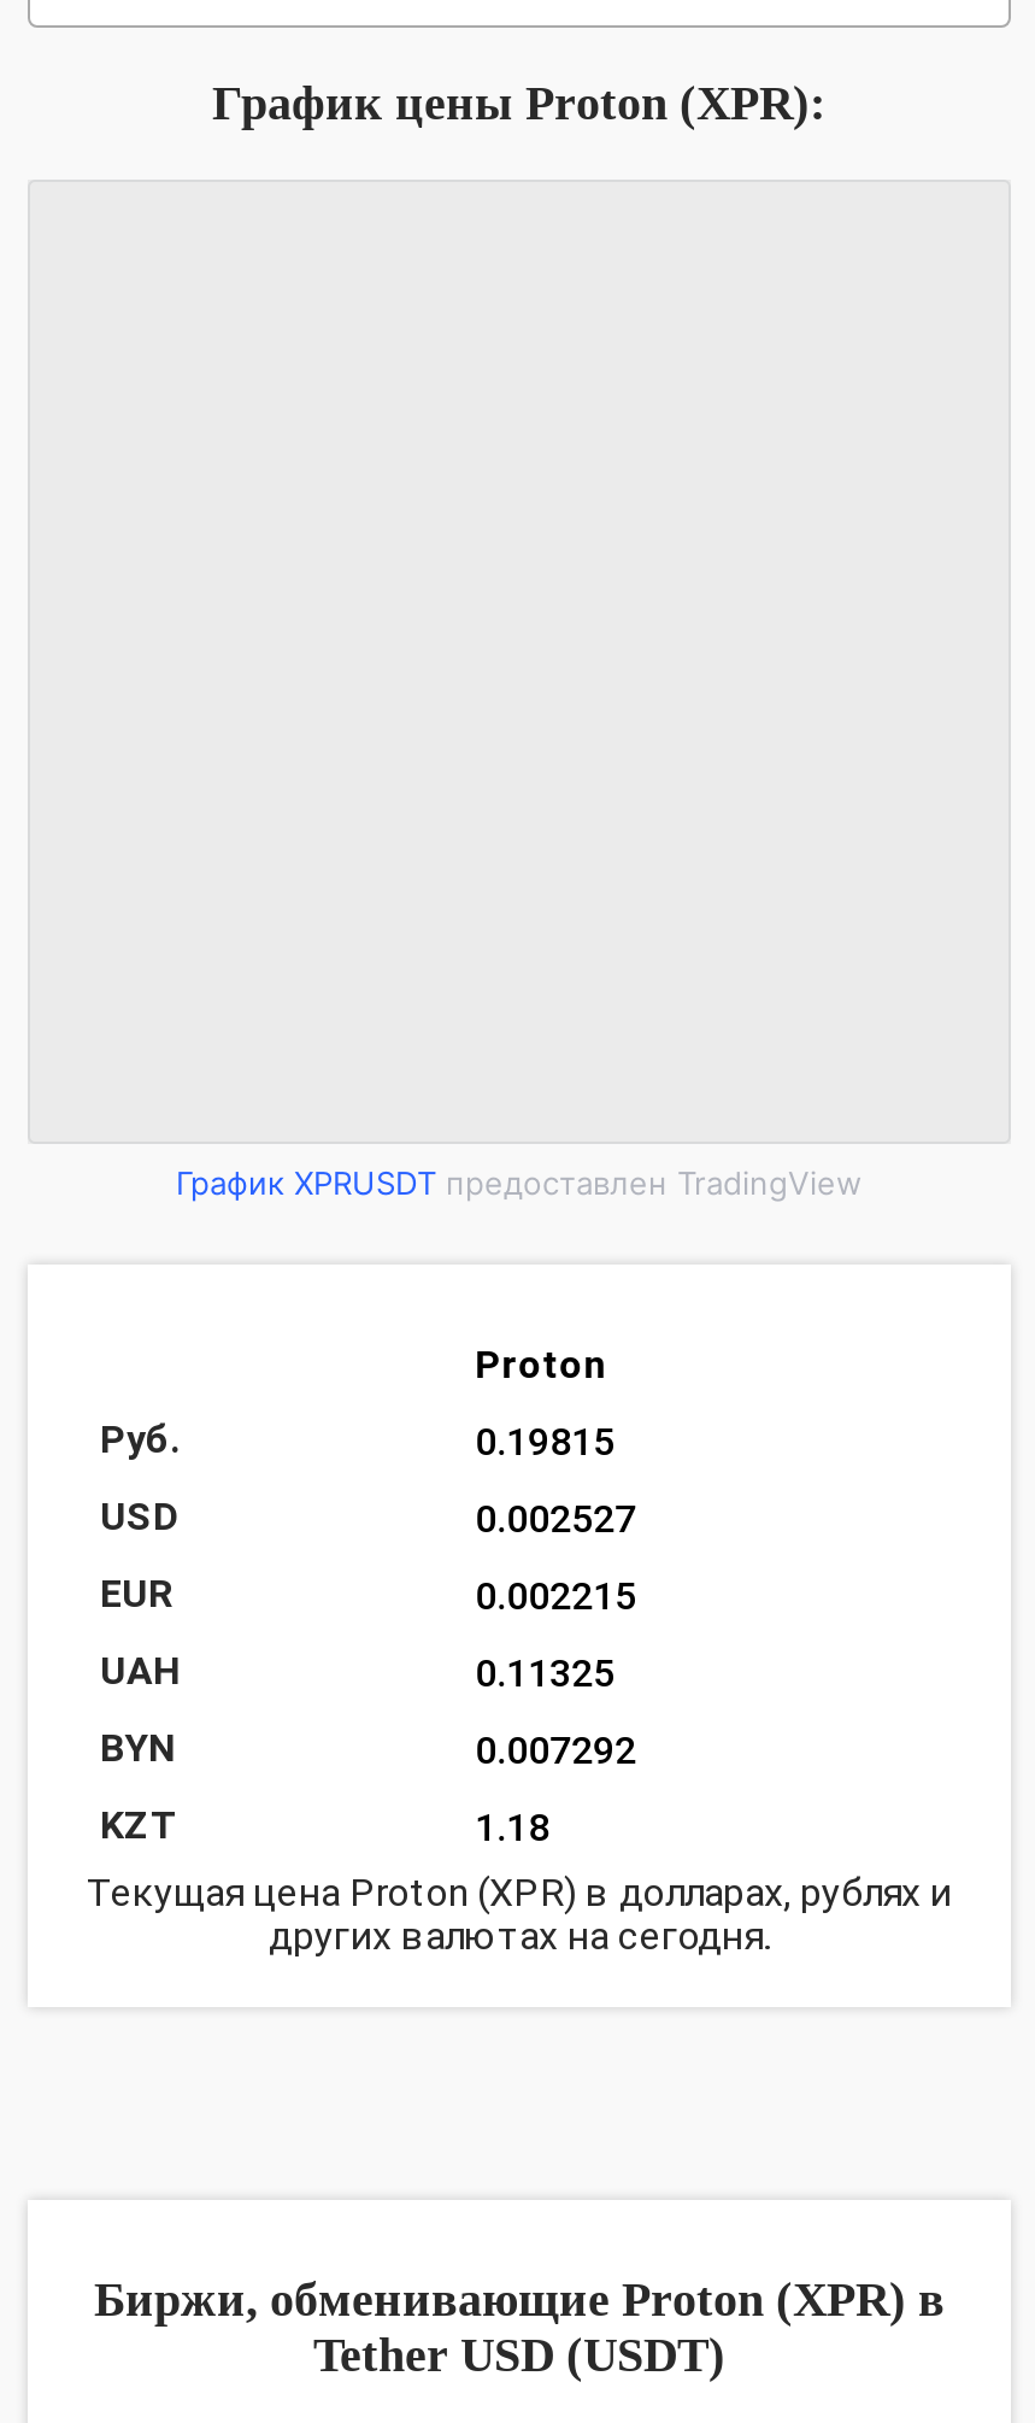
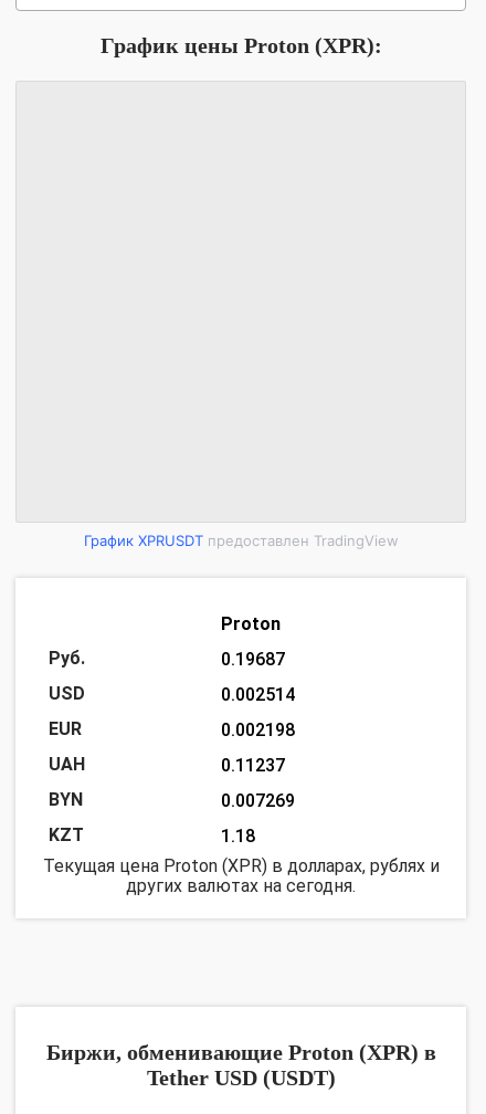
- 0.19815
+ 0.19687

- 0.002527
+ 0.002514

- 0.002215
+ 0.002198

- 0.11325
+ 0.11237

- 0.007292
+ 0.007269
